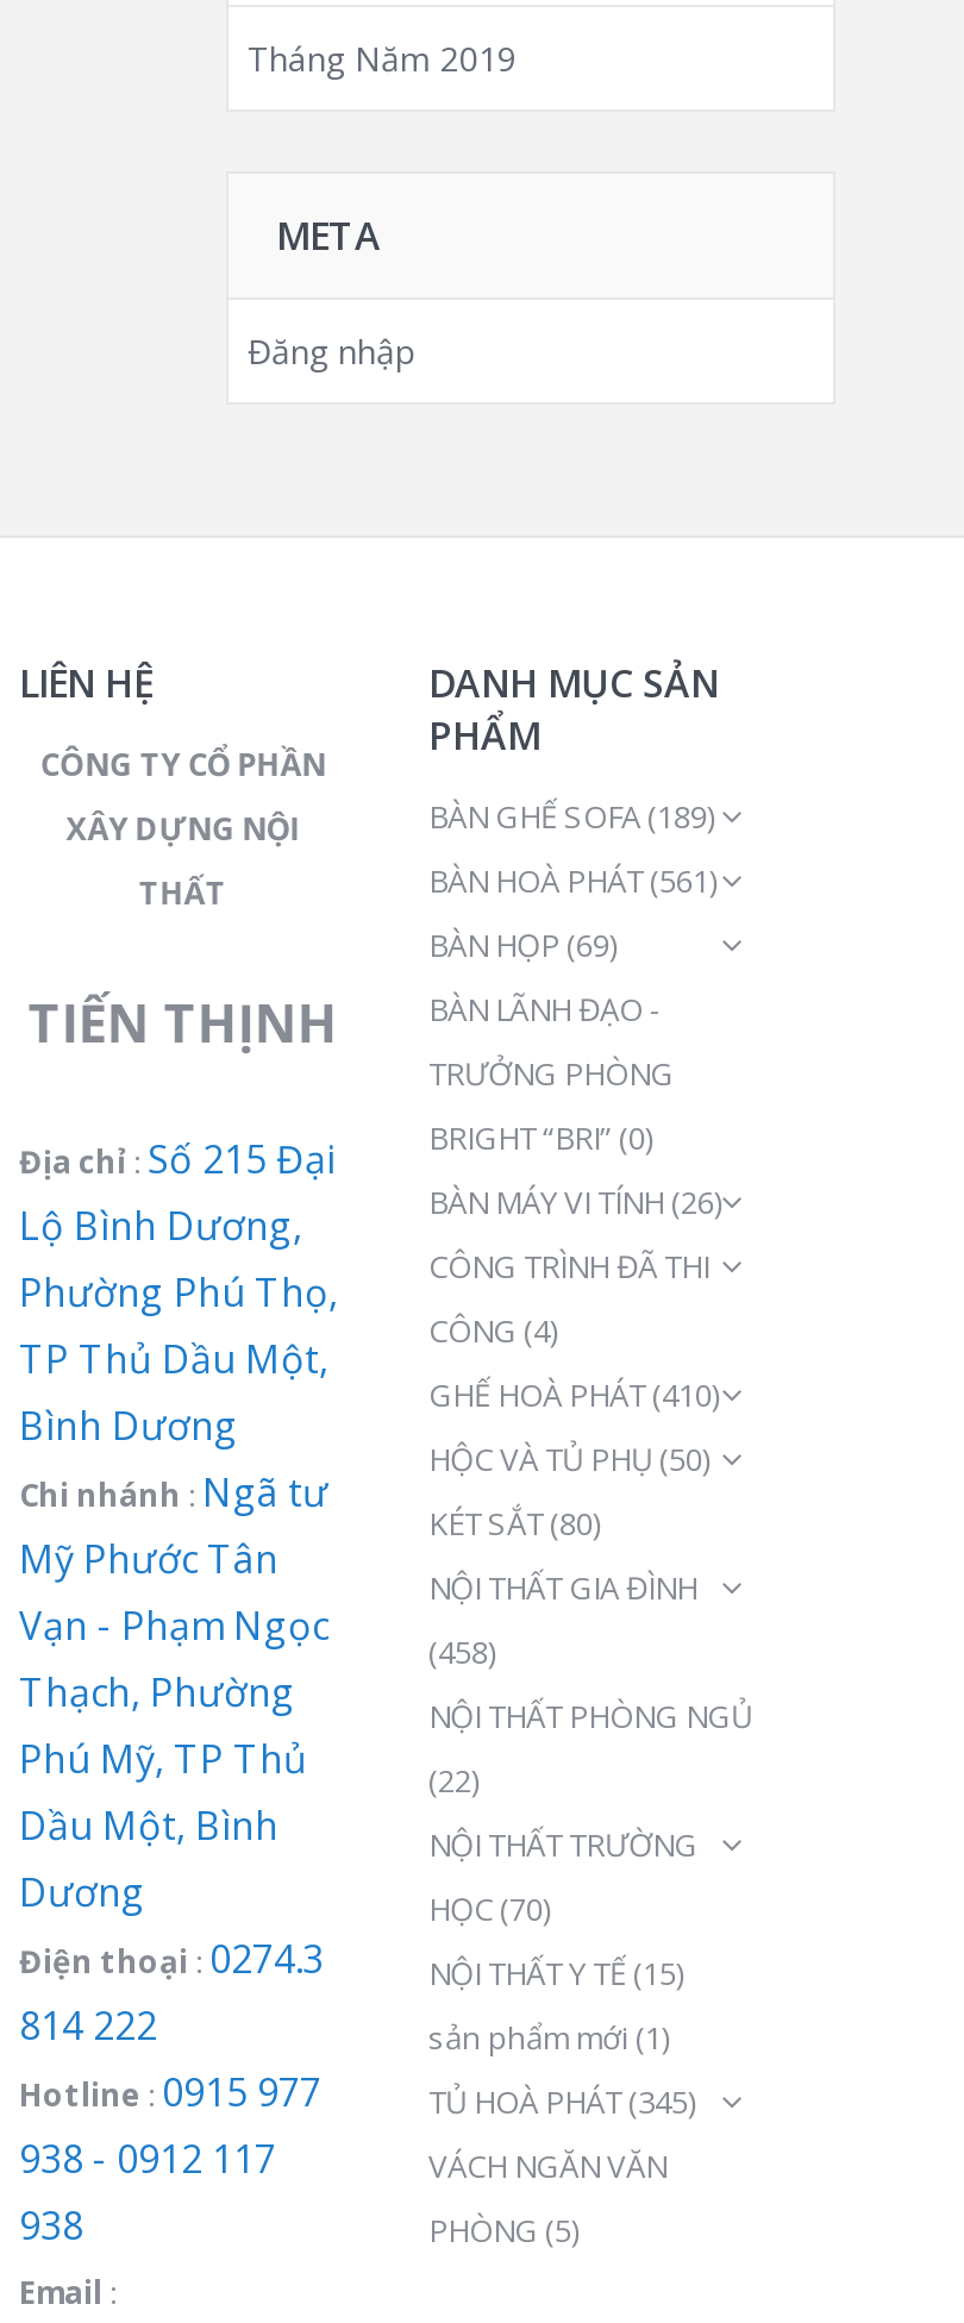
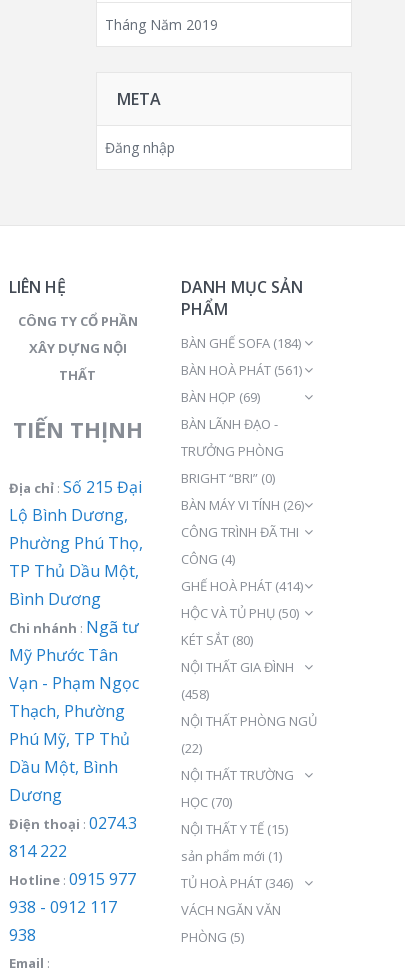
- BÀN GHẾ SOFA (189)
+ BÀN GHẾ SOFA (184)

- GHẾ HOÀ PHÁT (410)
+ GHẾ HOÀ PHÁT (414)

- TỦ HOÀ PHÁT (345)
+ TỦ HOÀ PHÁT (346)
